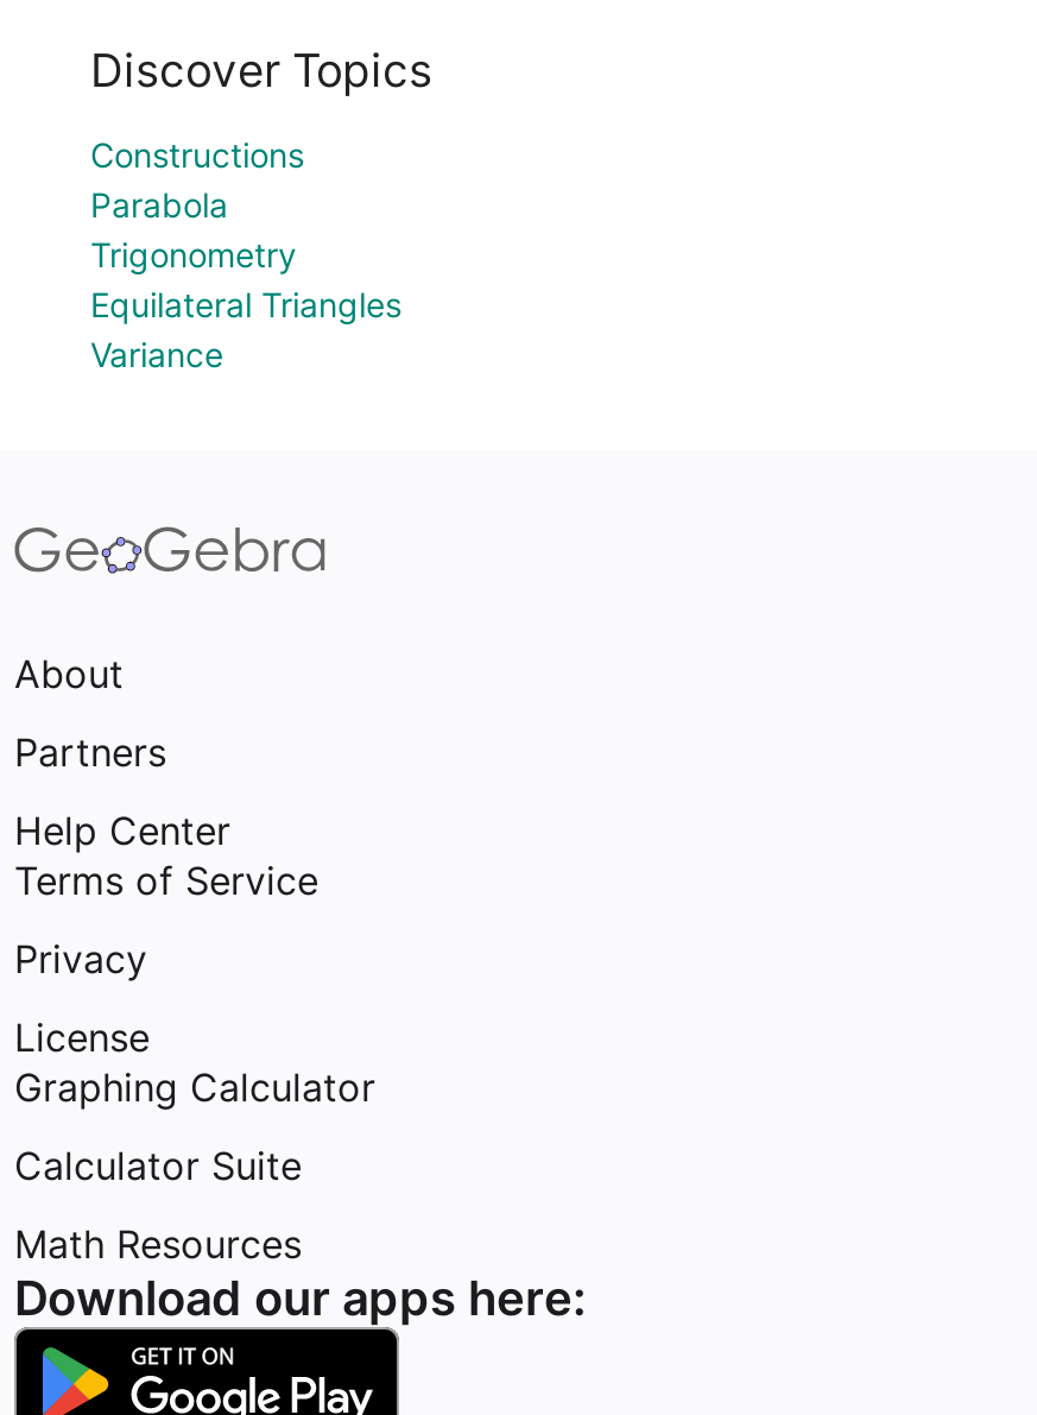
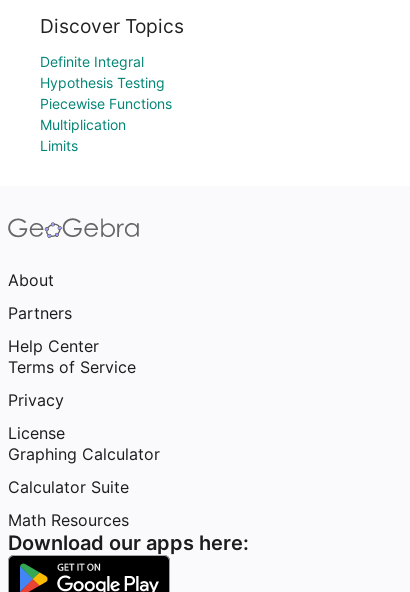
- Constructions
- Parabola
- Trigonometry
- Equilateral Triangles
- Variance
+ Definite Integral
+ Hypothesis Testing
+ Piecewise Functions
+ Multiplication
+ Limits
